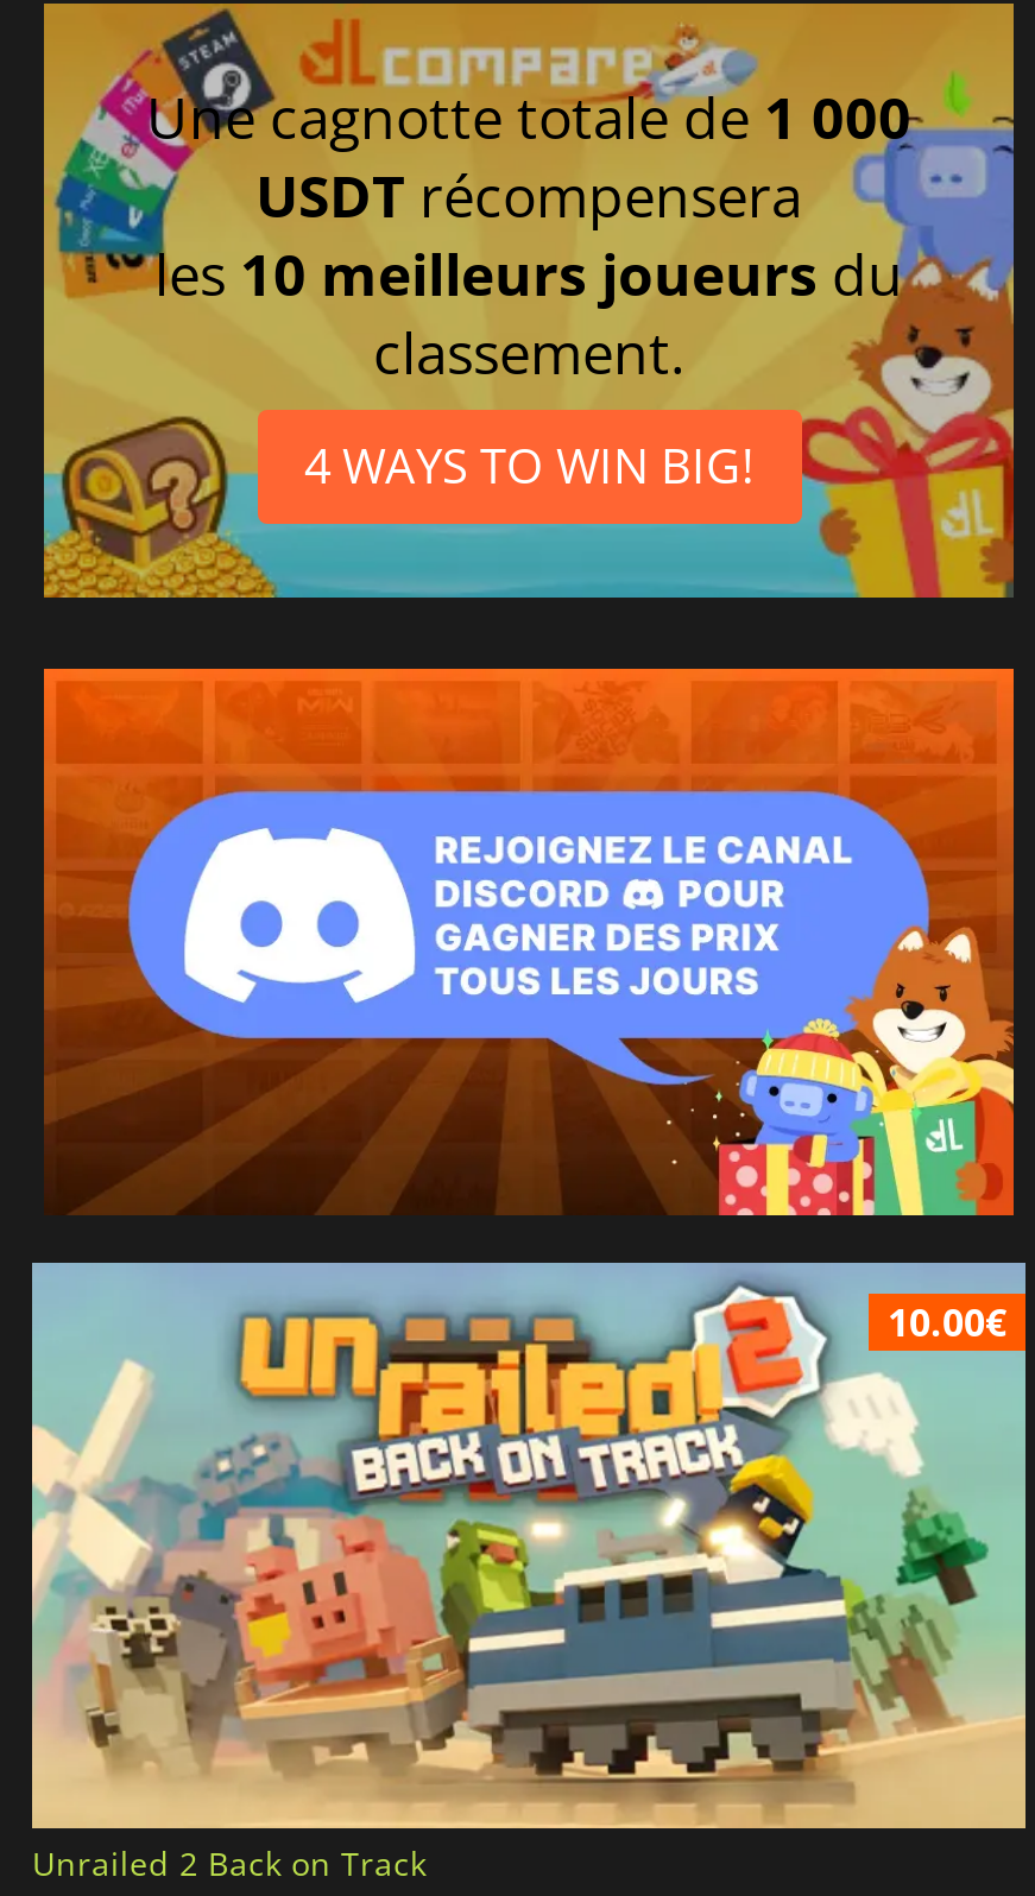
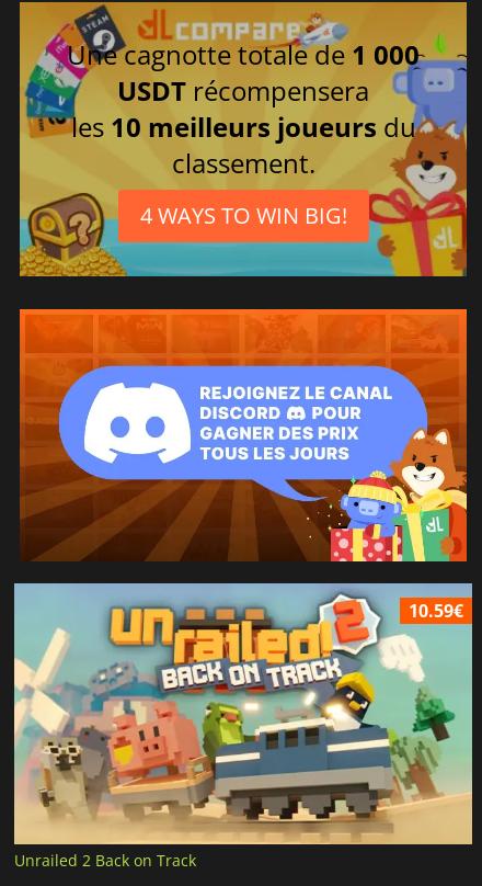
- 10.00€
+ 10.59€
